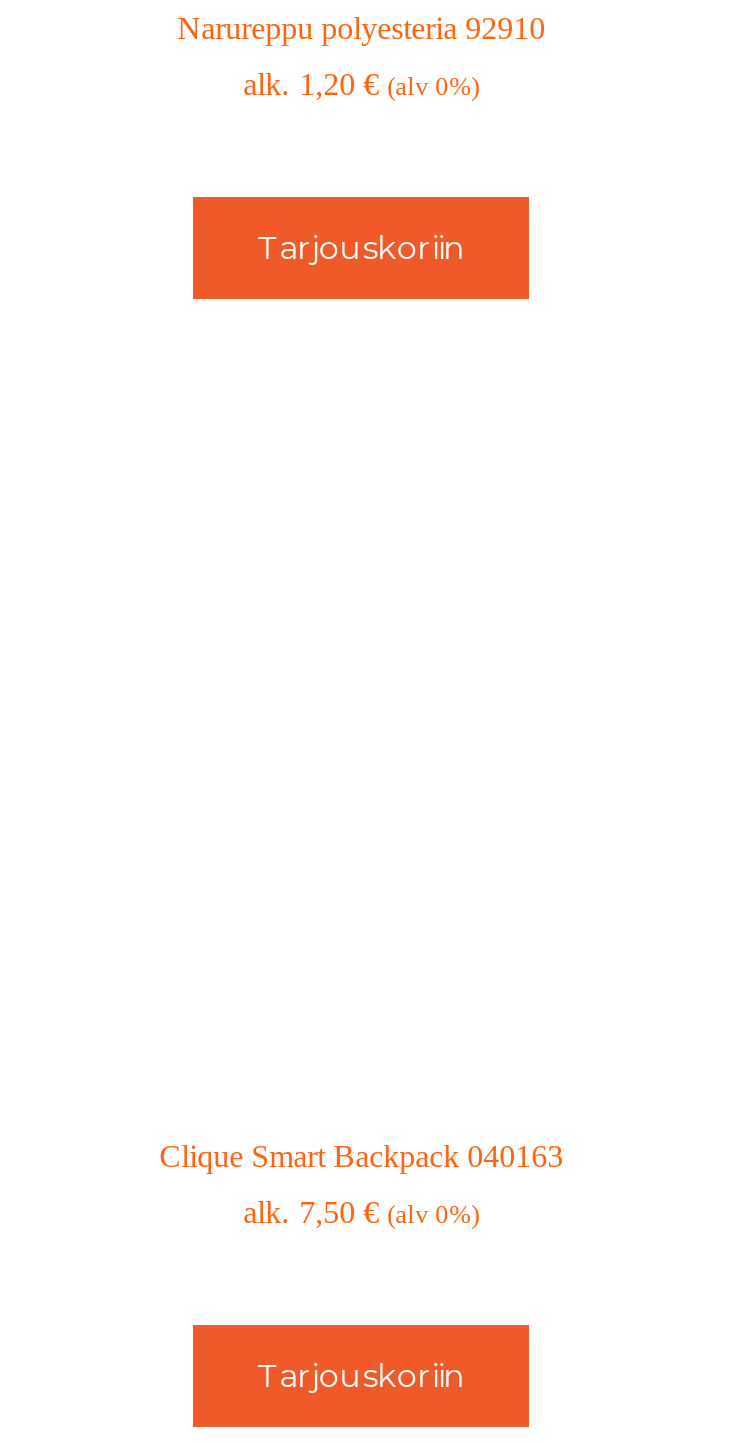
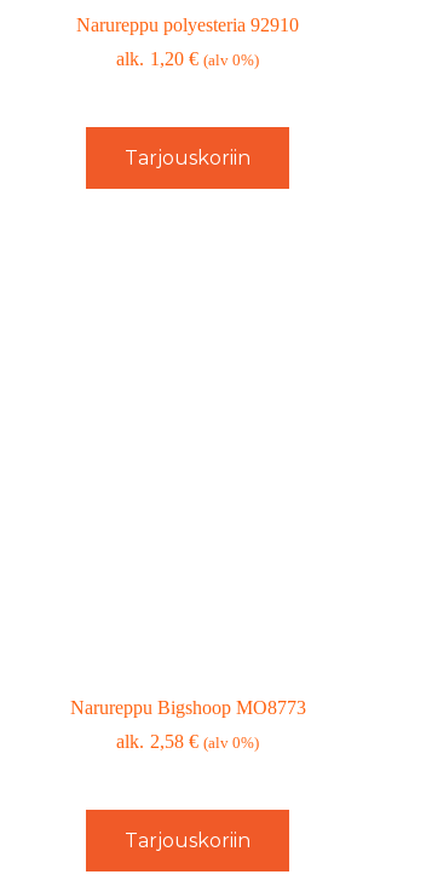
- Clique Smart Backpack 040163
+ Narureppu Bigshoop MO8773

- 7,50 € (alv 0%)
+ 2,58 € (alv 0%)
